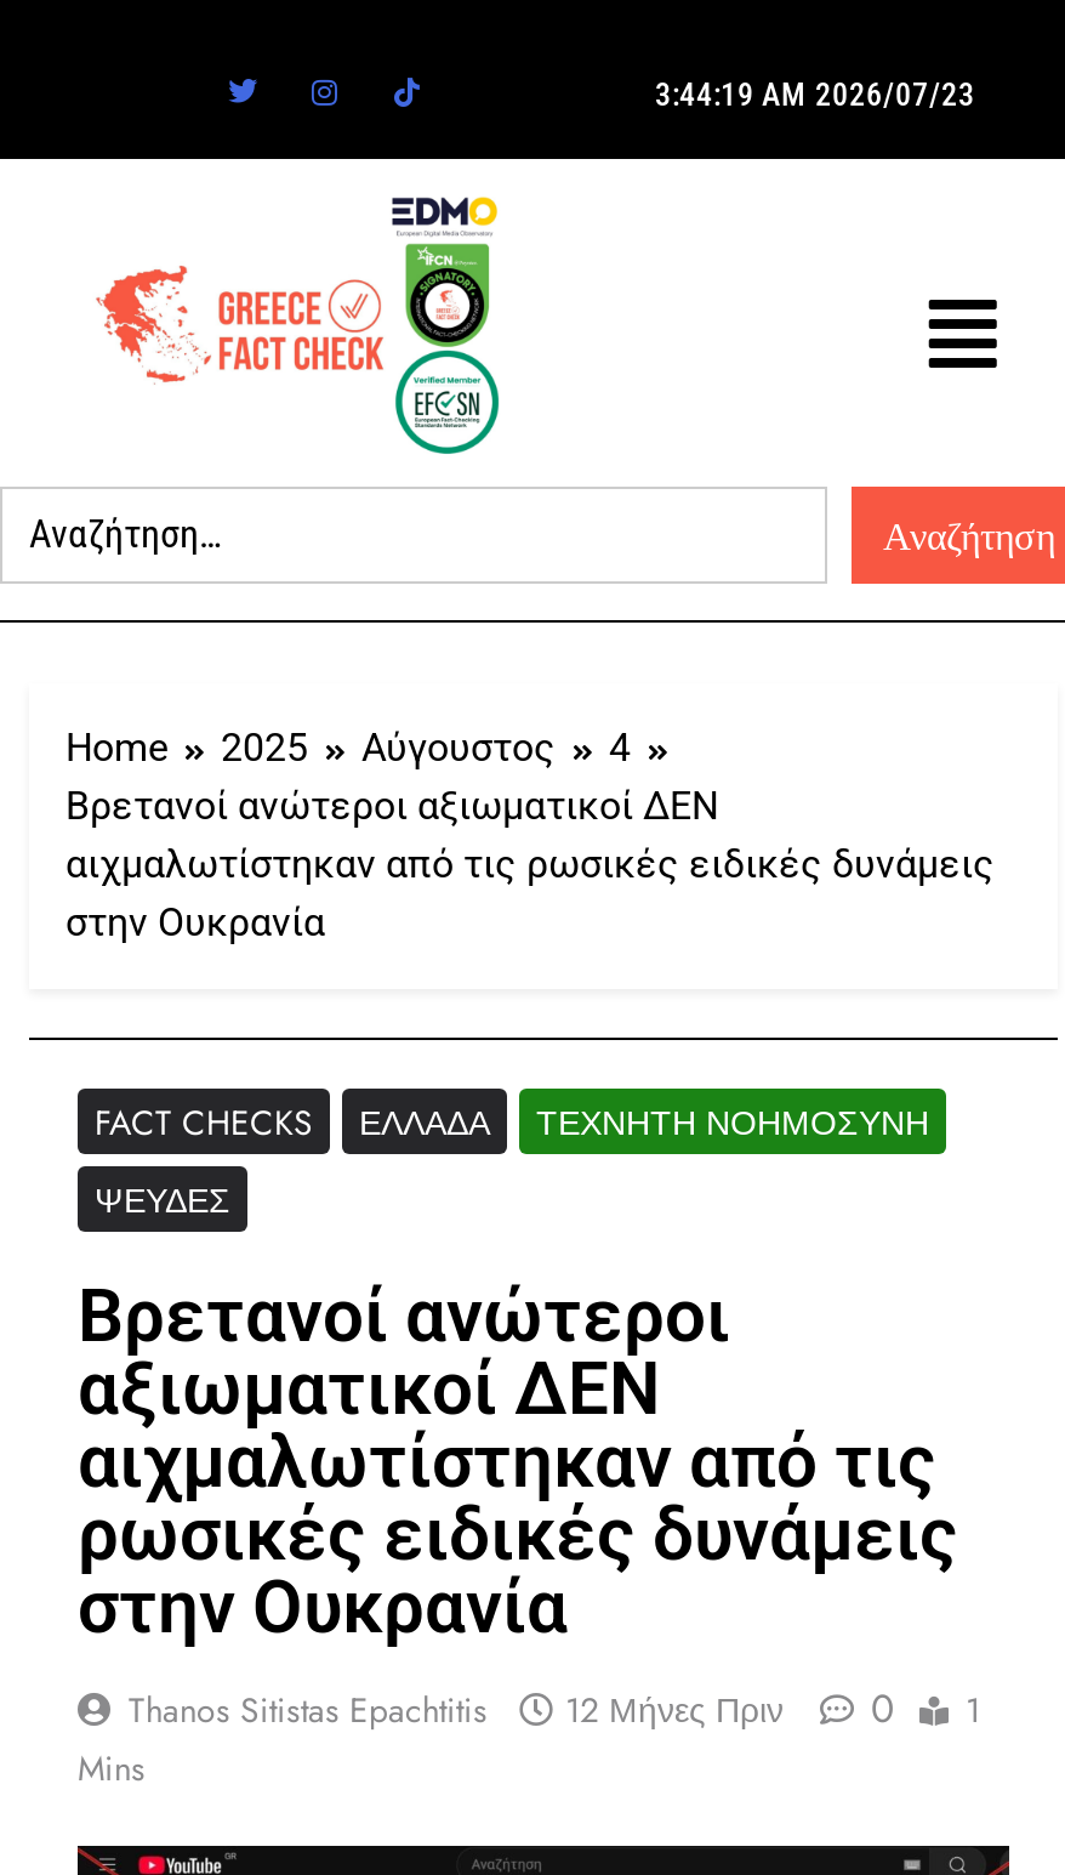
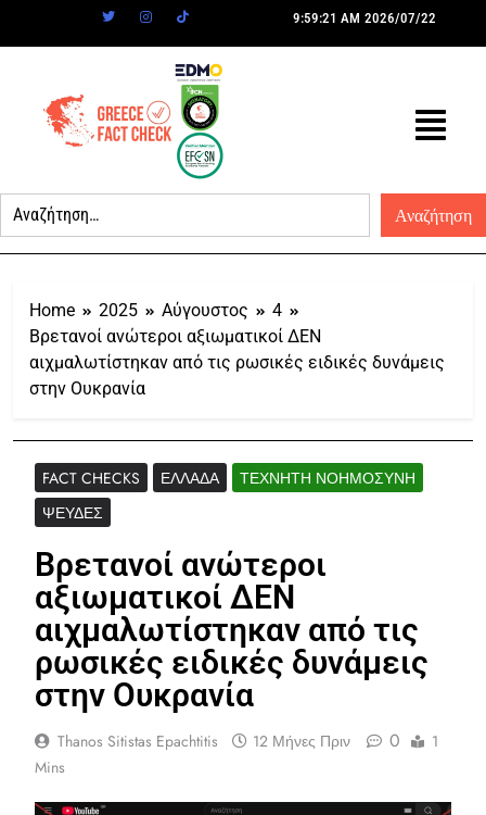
- 3:44:19 AM 2026/07/23
+ 9:59:21 AM 2026/07/22
